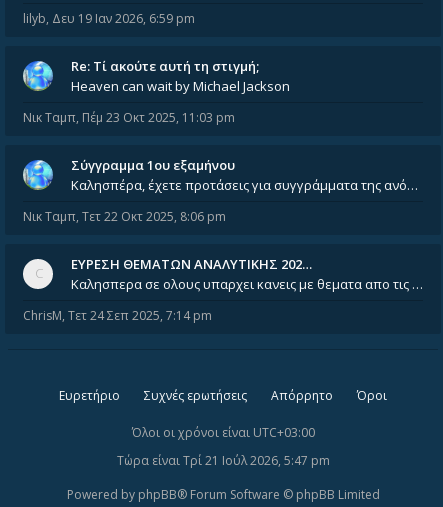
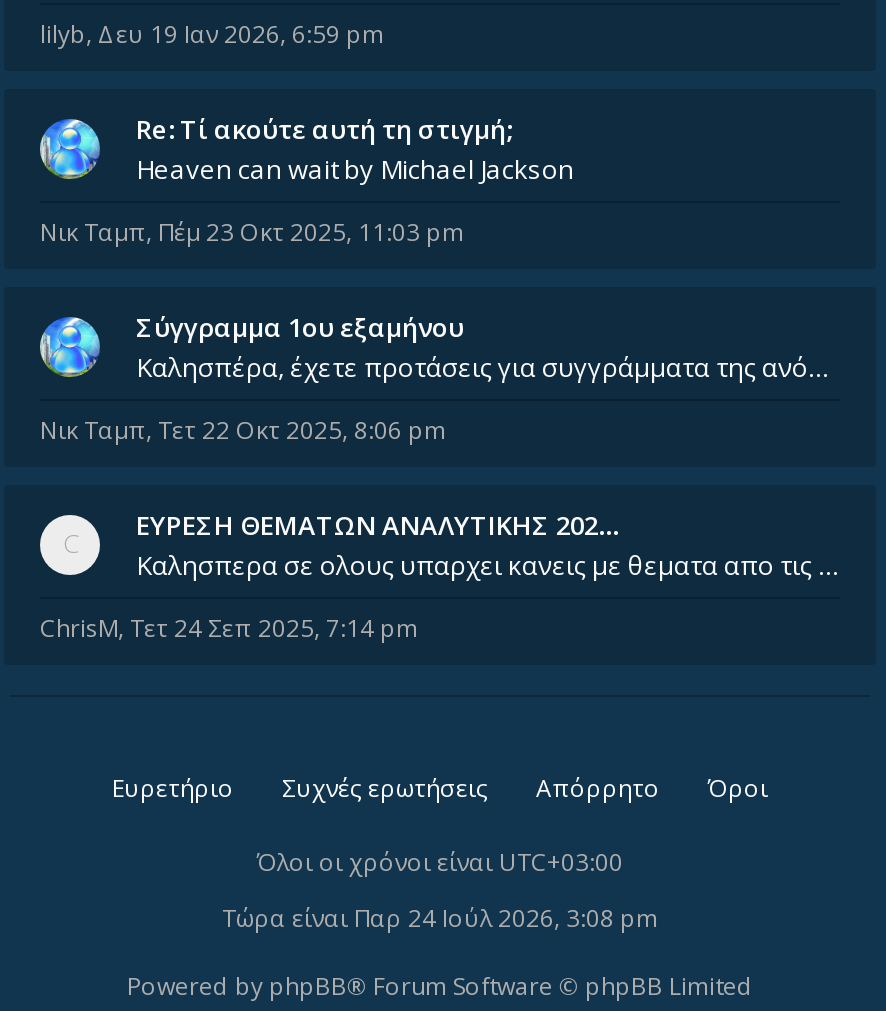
- Τώρα είναι Τρί 21 Ιούλ 2026, 5:47 pm
+ Τώρα είναι Παρ 24 Ιούλ 2026, 3:08 pm
